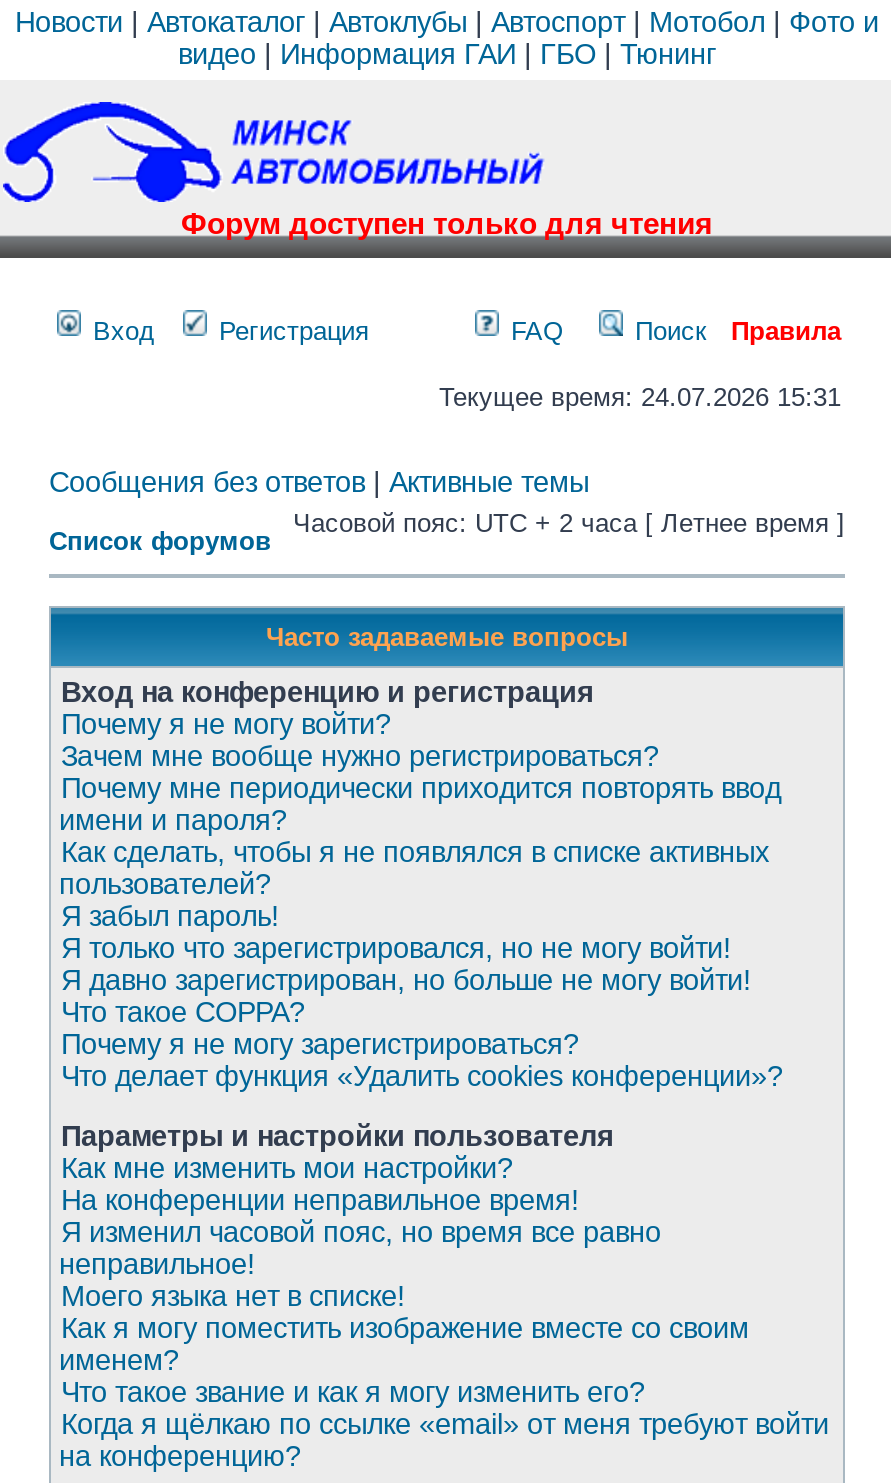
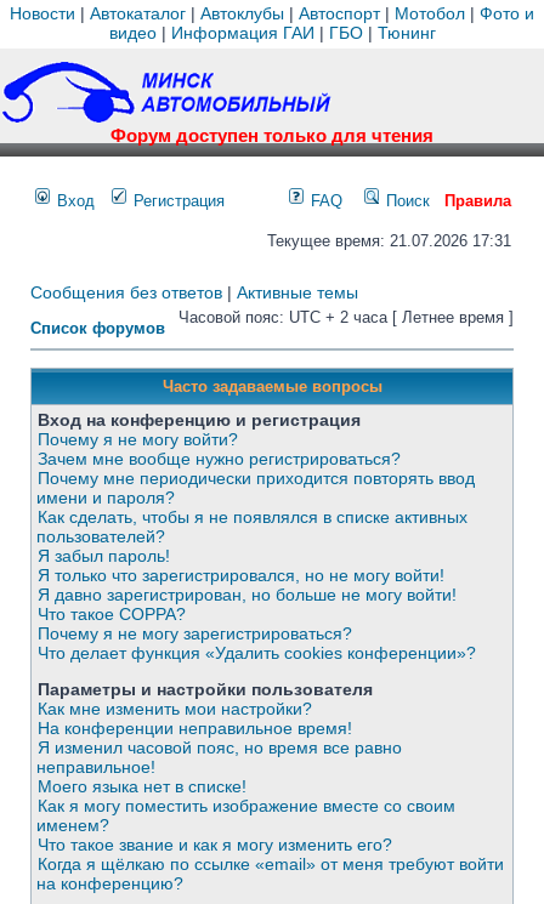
- Текущее время: 24.07.2026 15:31
+ Текущее время: 21.07.2026 17:31
